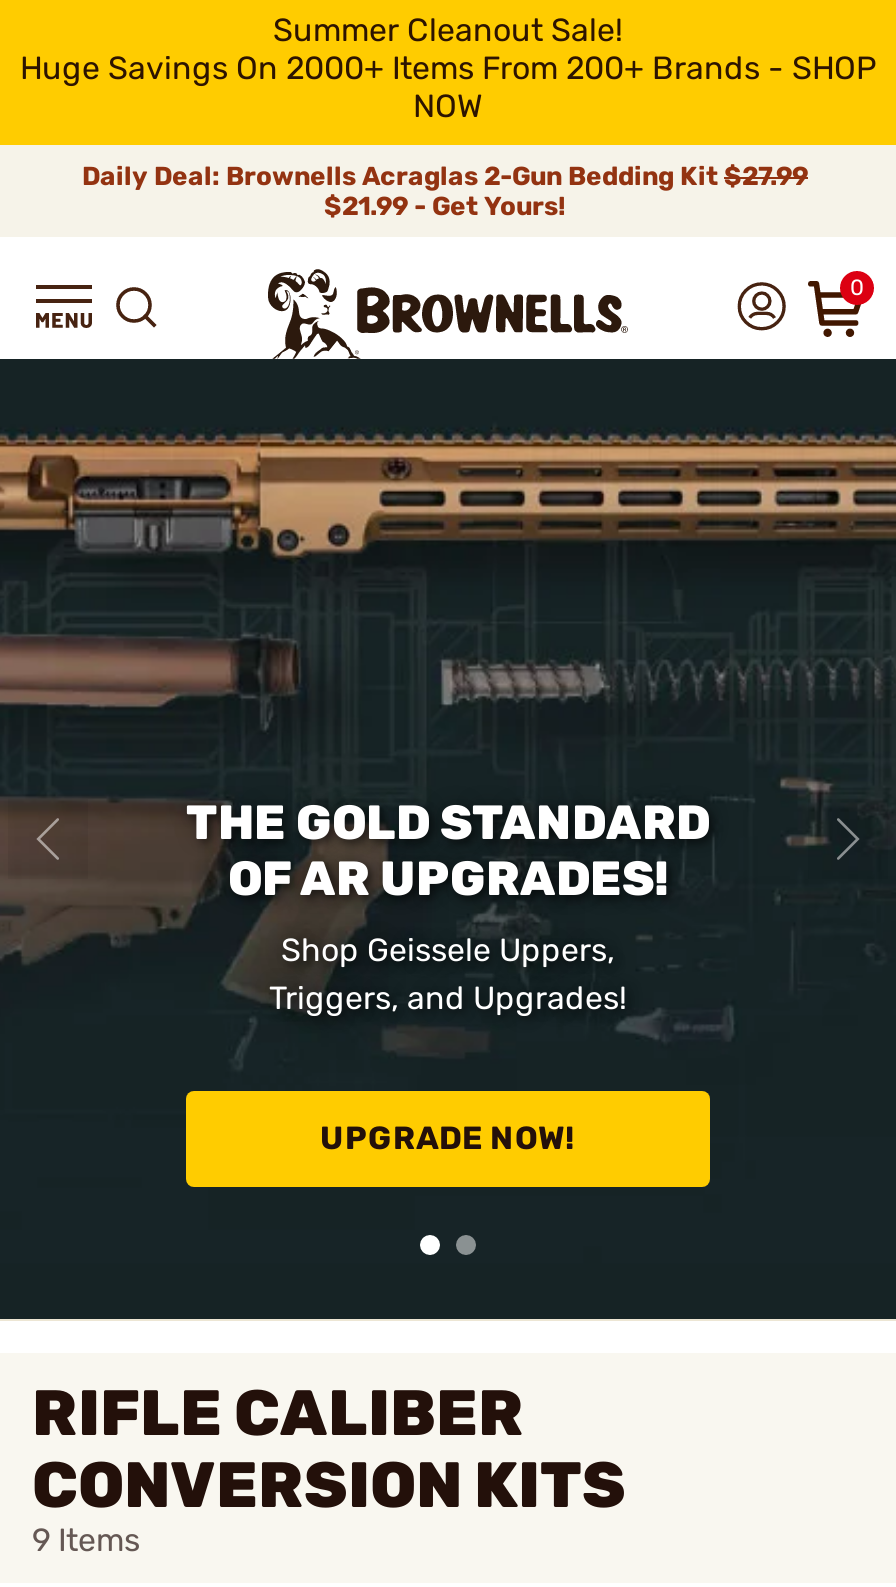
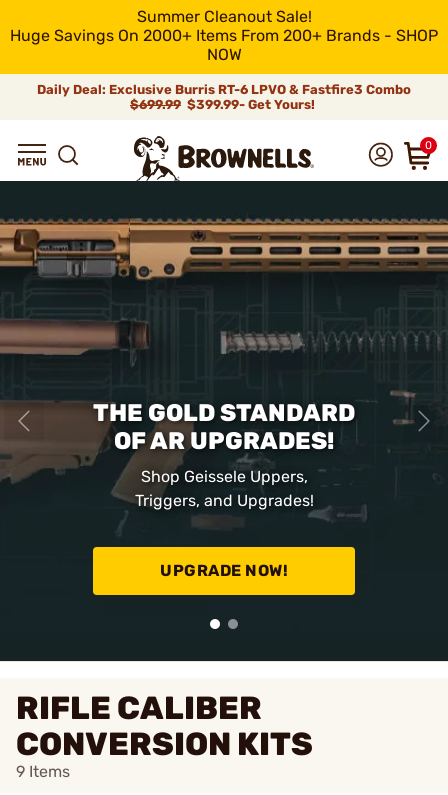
- Daily Deal: Brownells Acraglas 2-Gun Bedding Kit $27.99
- $21.99 - Get Yours!
+ Daily Deal: Exclusive Burris RT-6 LPVO & Fastfire3 Combo
+ $699.99 $399.99- Get Yours!
